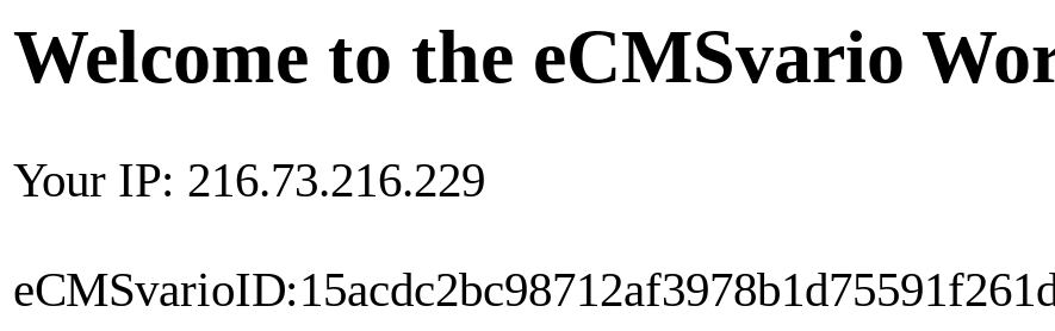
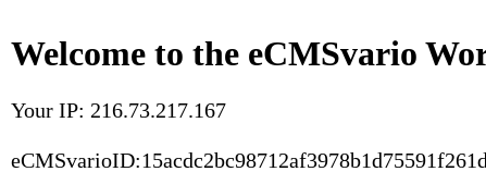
- Your IP: 216.73.216.229
+ Your IP: 216.73.217.167
